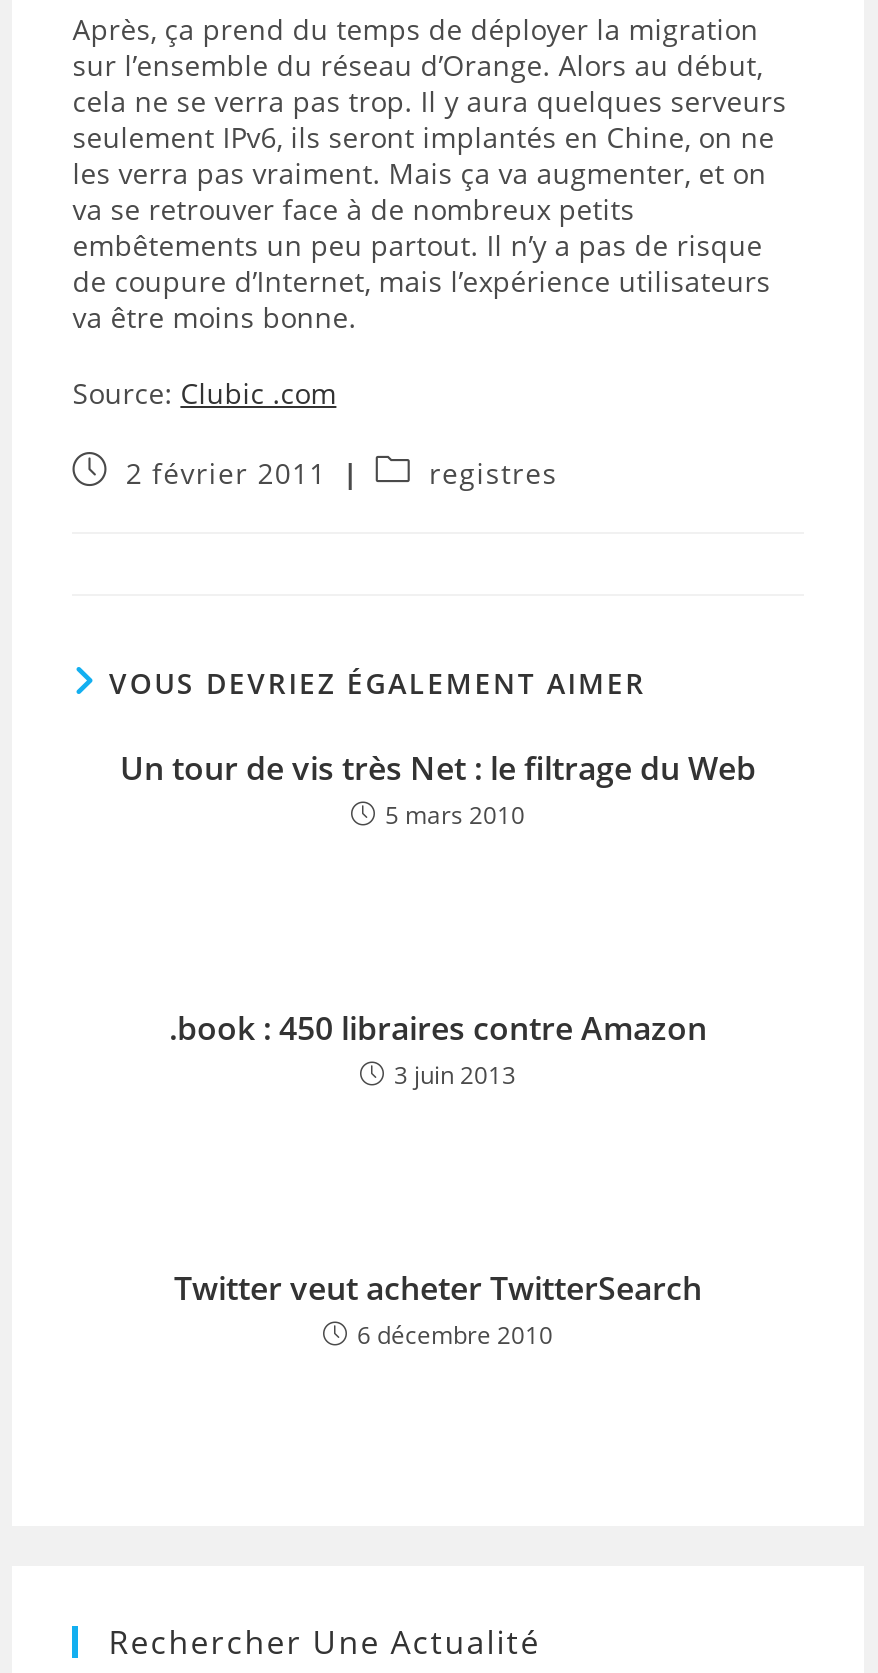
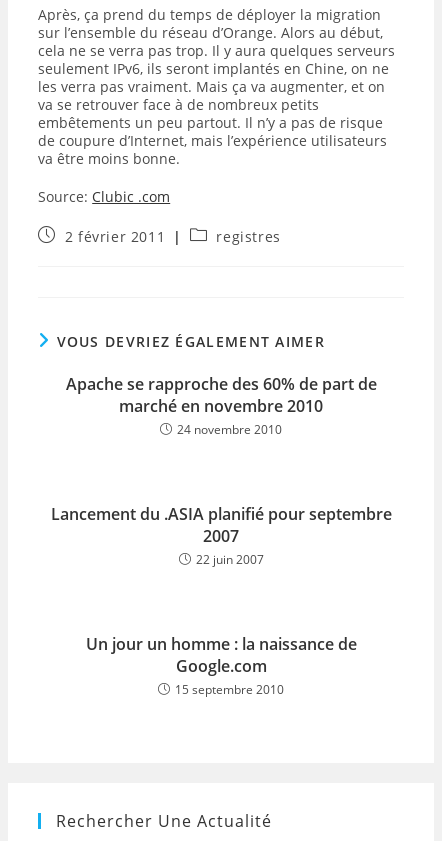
- Un tour de vis très Net : le filtrage du Web
- 5 mars 2010
+ Apache se rapproche des 60% de part de
+ marché en novembre 2010
+ 24 novembre 2010

- .book : 450 libraires contre Amazon
- 3 juin 2013
+ Lancement du .ASIA planifié pour septembre
+ 2007
+ 22 juin 2007

- Twitter veut acheter TwitterSearch
- 6 décembre 2010
+ Un jour un homme : la naissance de
+ Google.com
+ 15 septembre 2010
